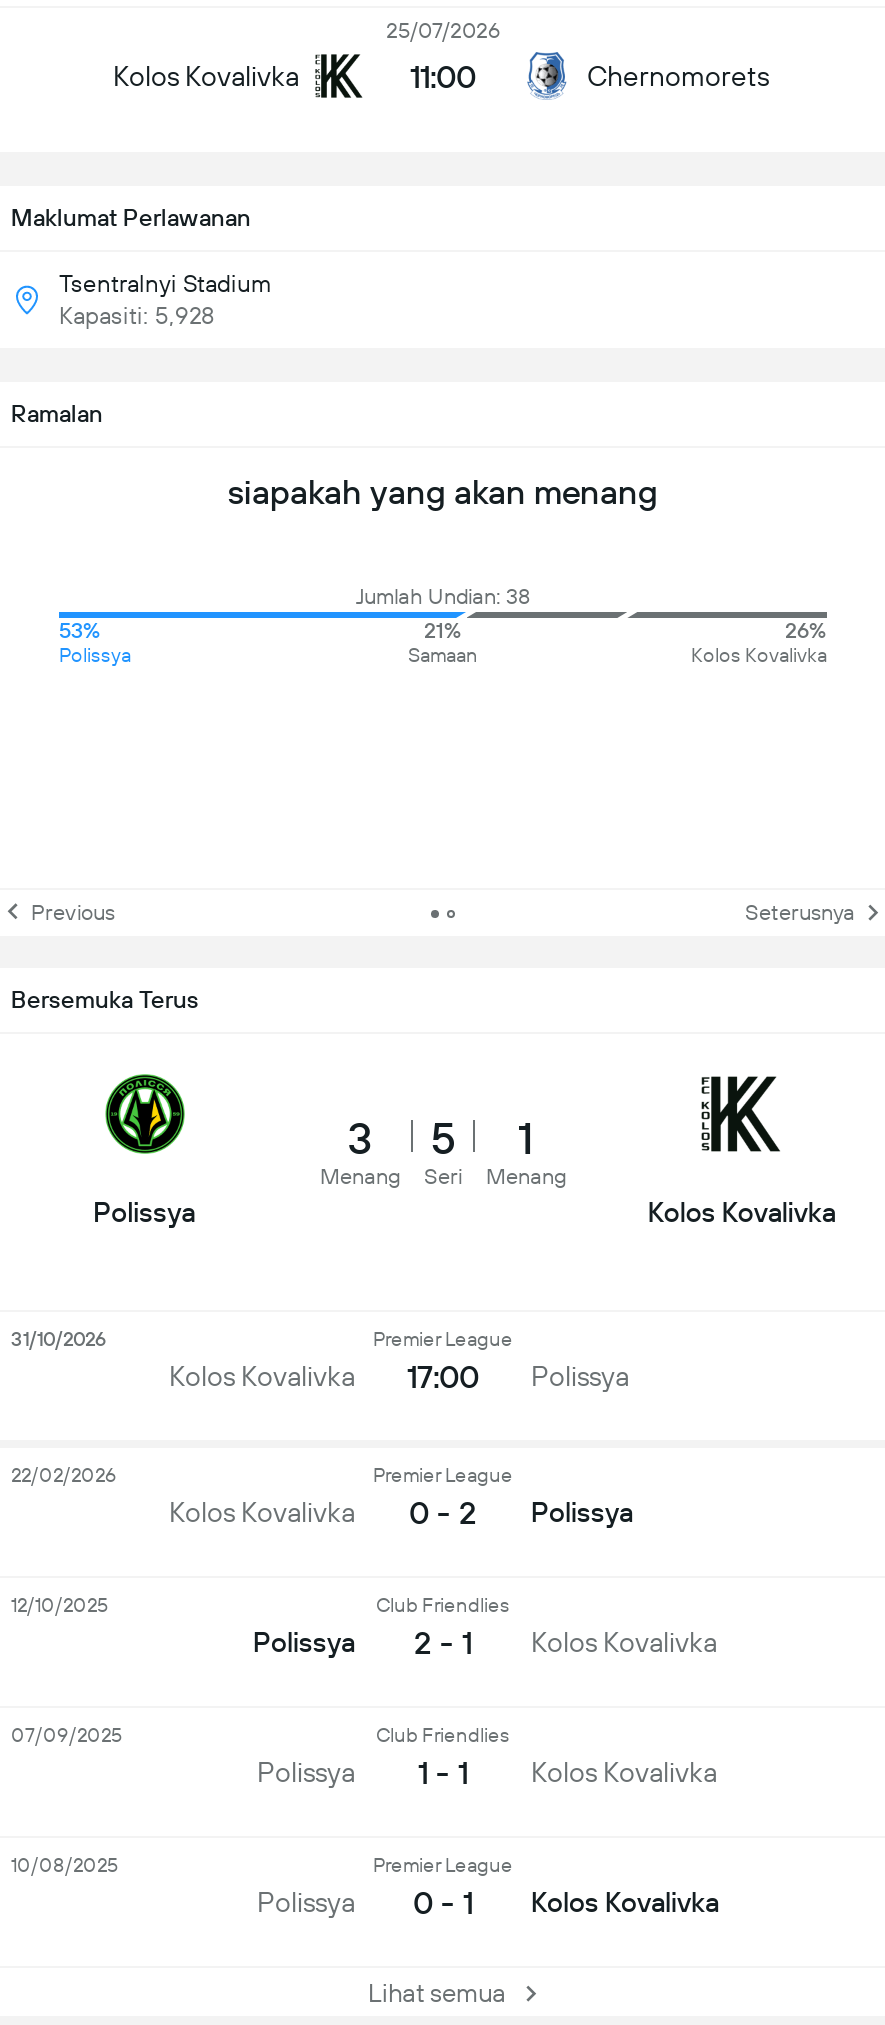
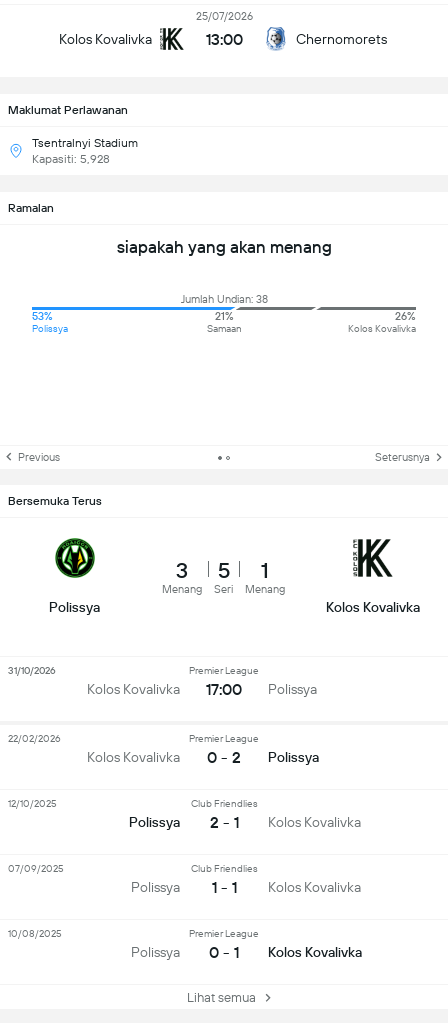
- 11:00
+ 13:00
